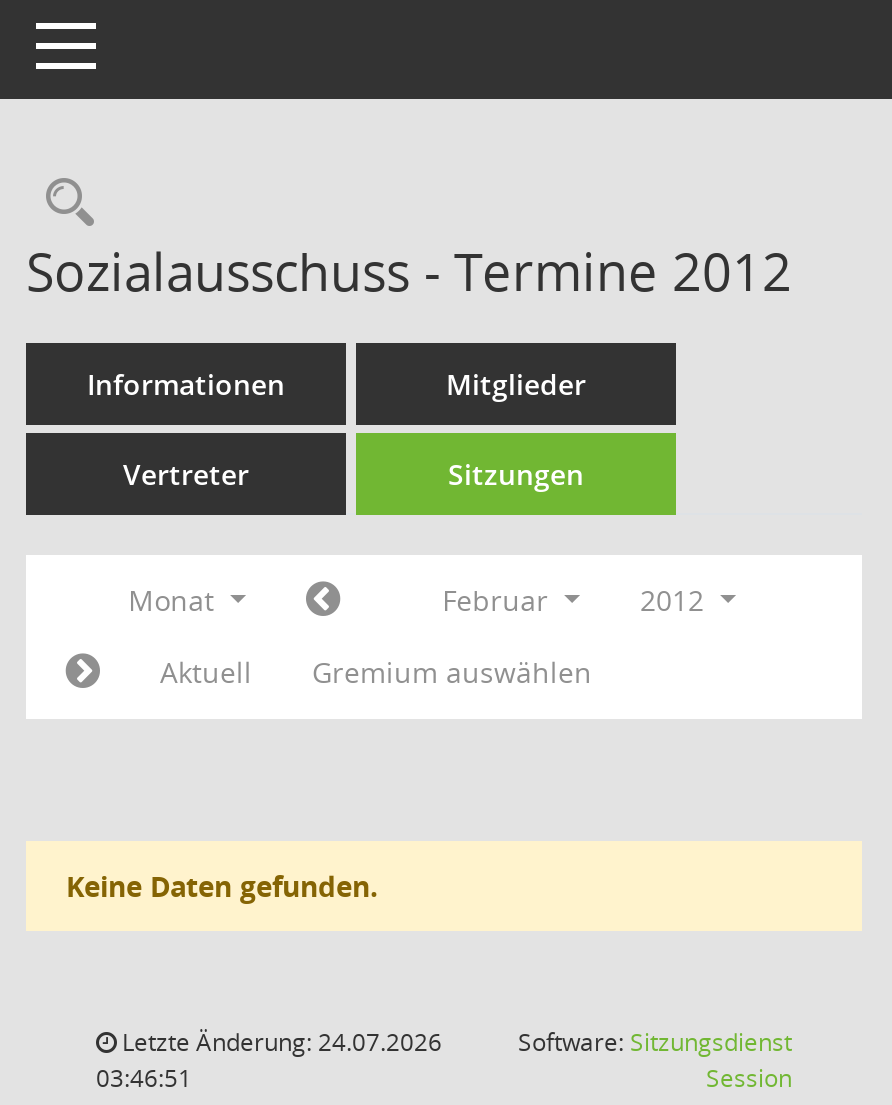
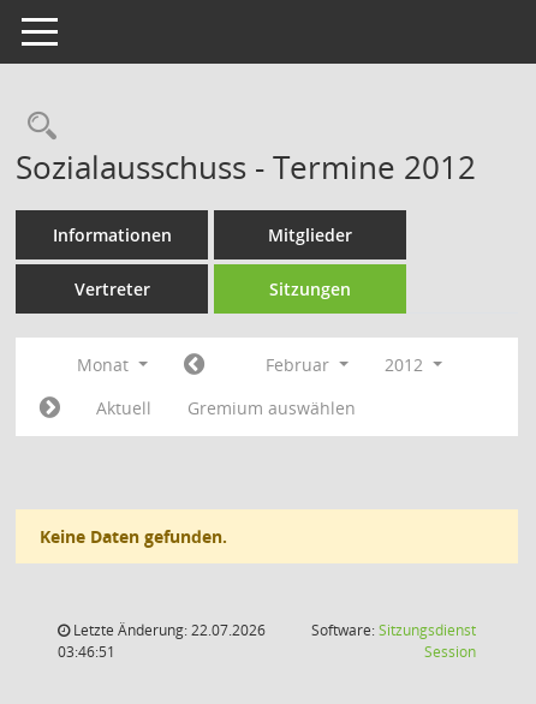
- Letzte Änderung: 24.07.2026
+ Letzte Änderung: 22.07.2026
